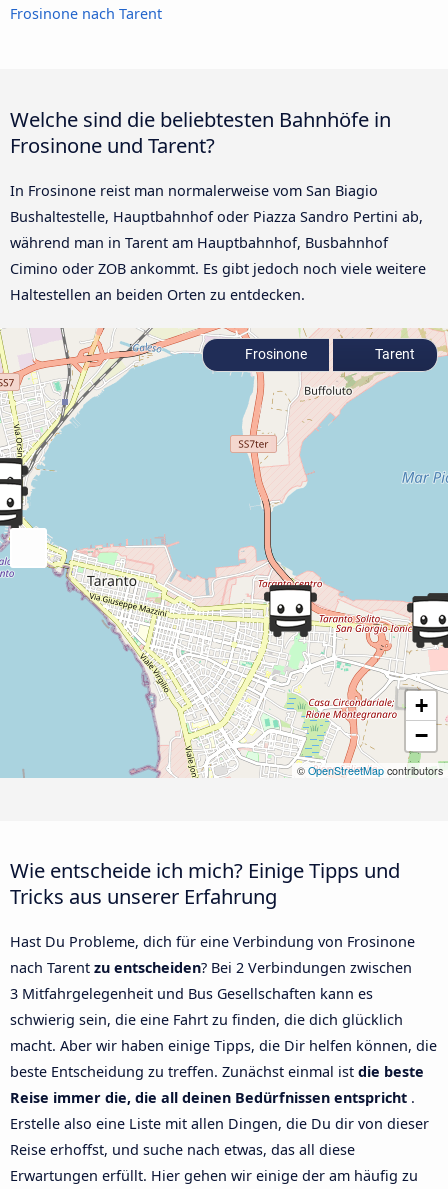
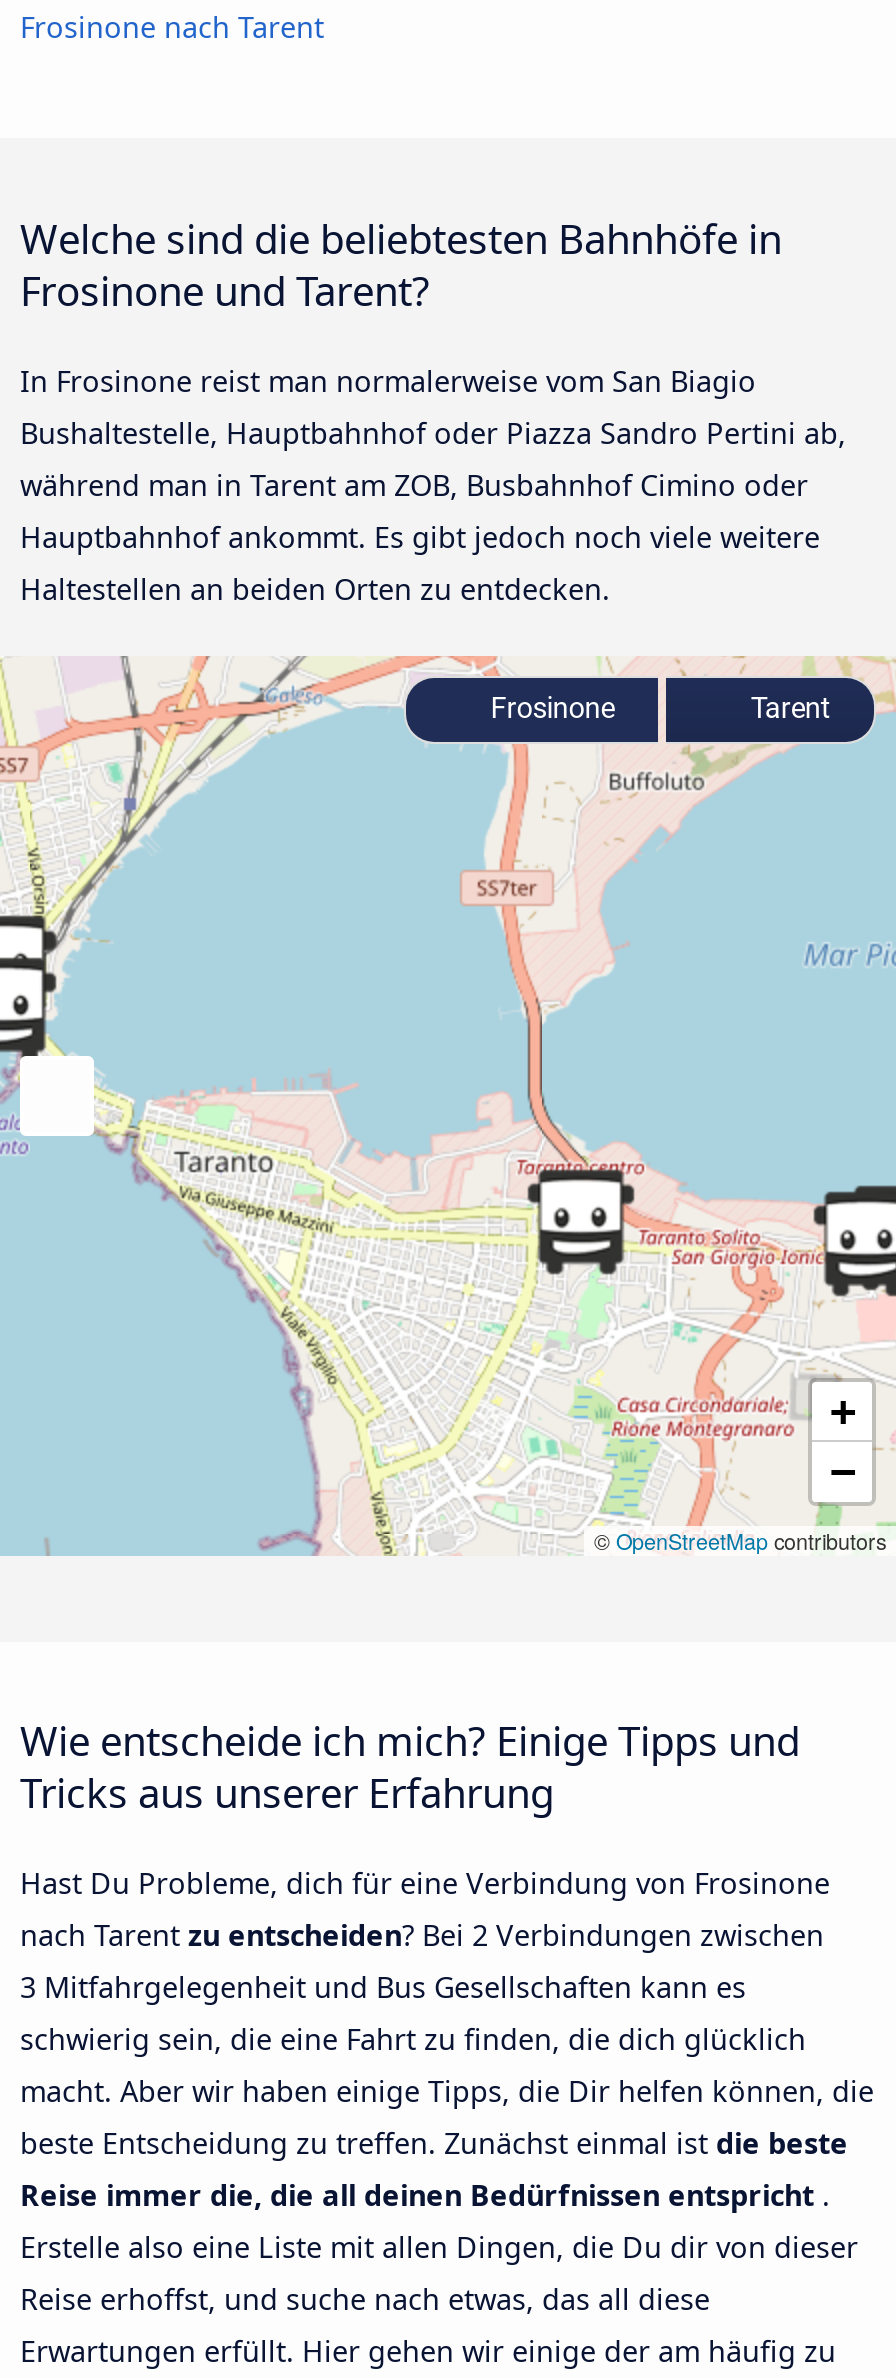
- während man in Tarent am Hauptbahnhof, Busbahnhof
- Cimino oder ZOB ankommt. Es gibt jedoch noch viele weitere
+ während man in Tarent am ZOB, Busbahnhof Cimino oder
+ Hauptbahnhof ankommt. Es gibt jedoch noch viele weitere
